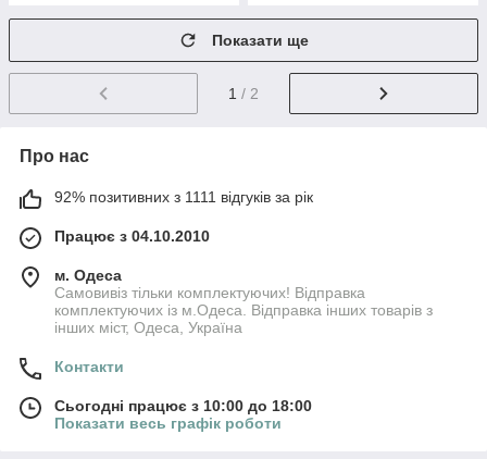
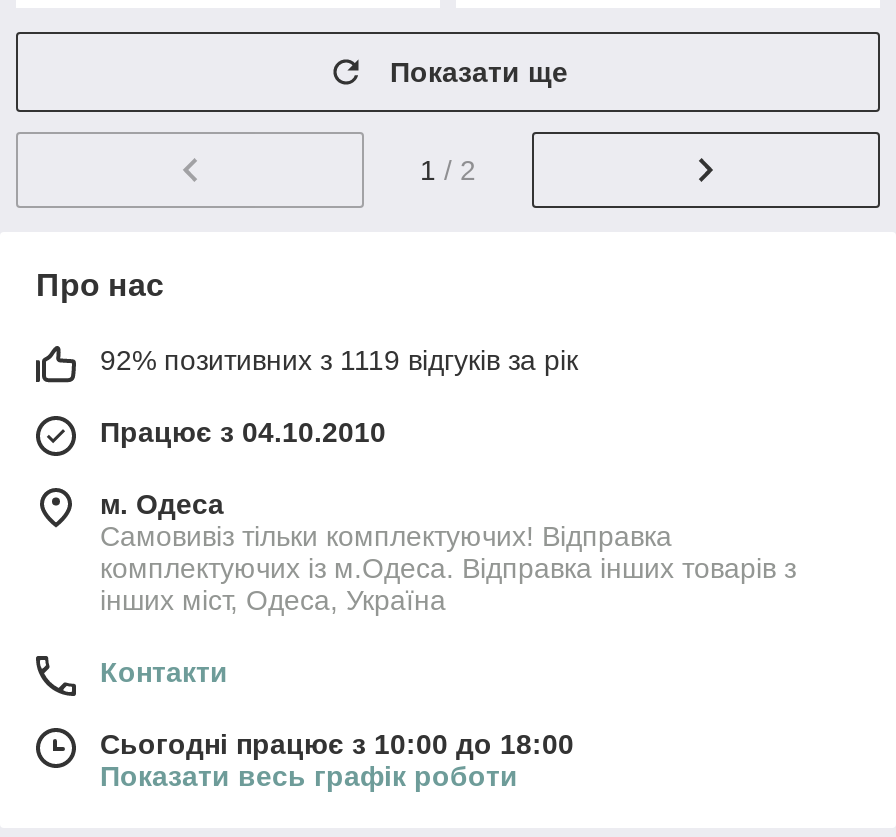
- 92% позитивних з 1111 відгуків за рік
+ 92% позитивних з 1119 відгуків за рік
